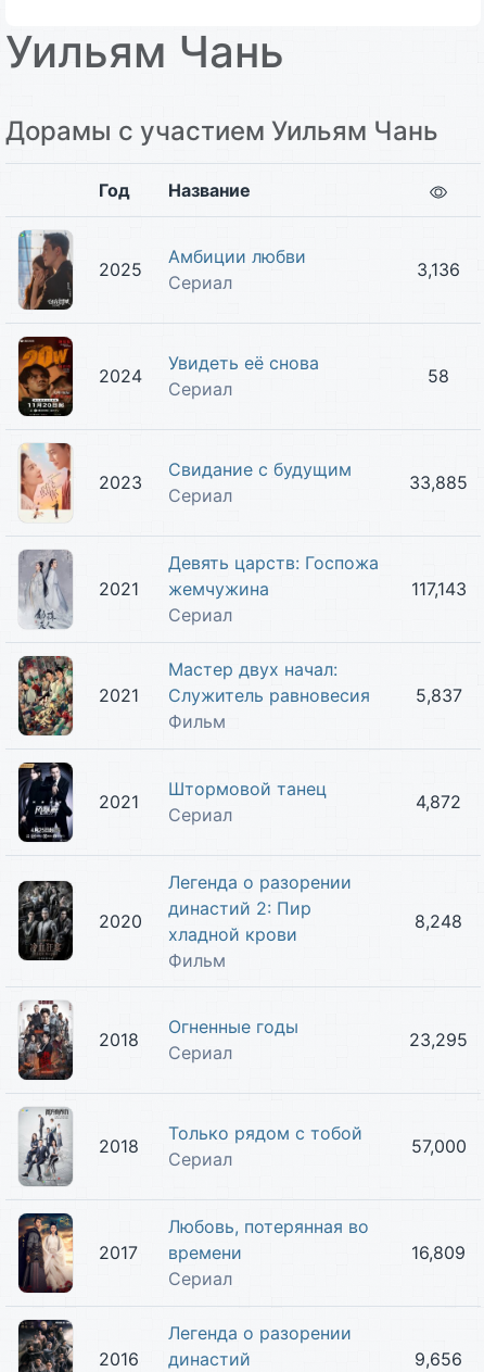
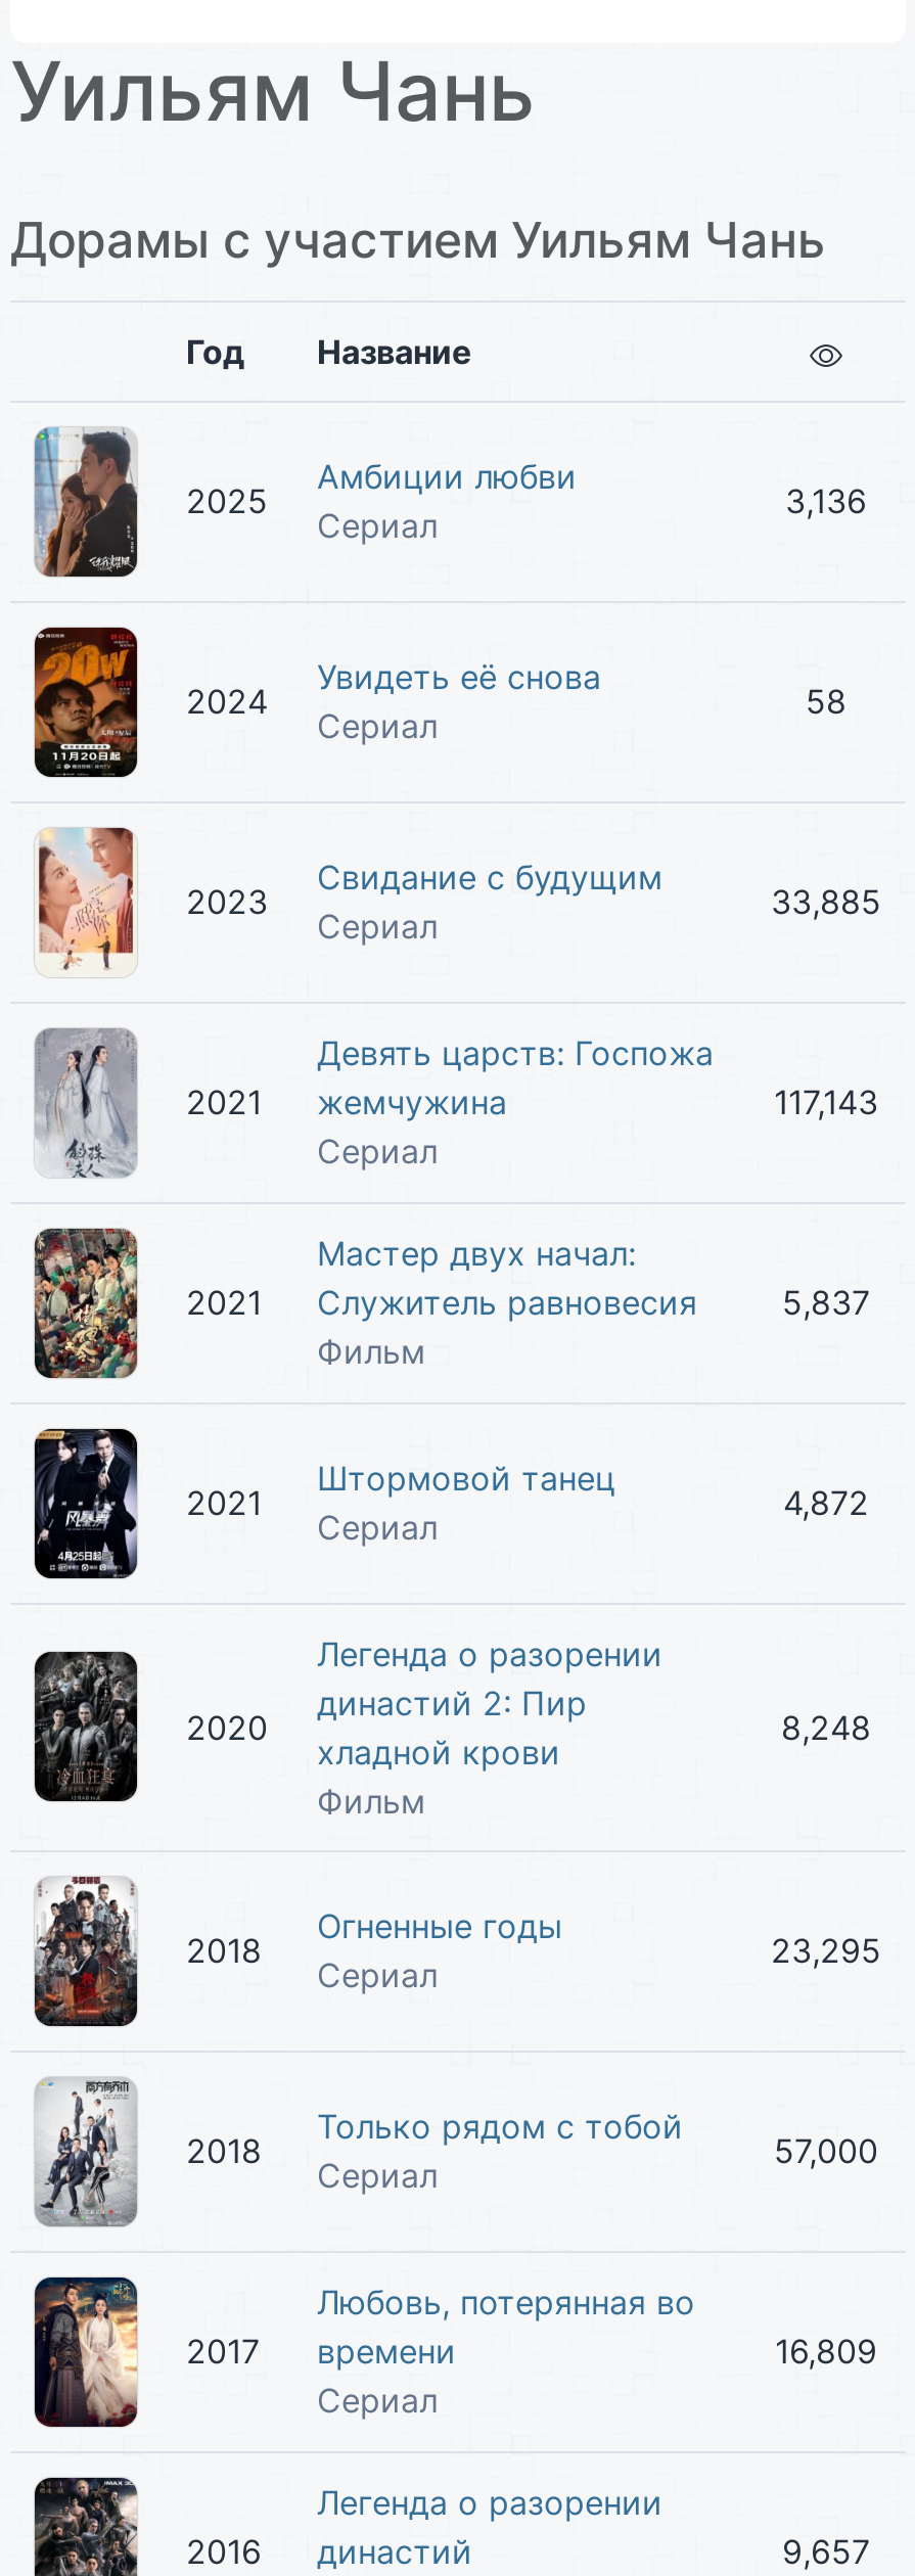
- 9,656
+ 9,657
